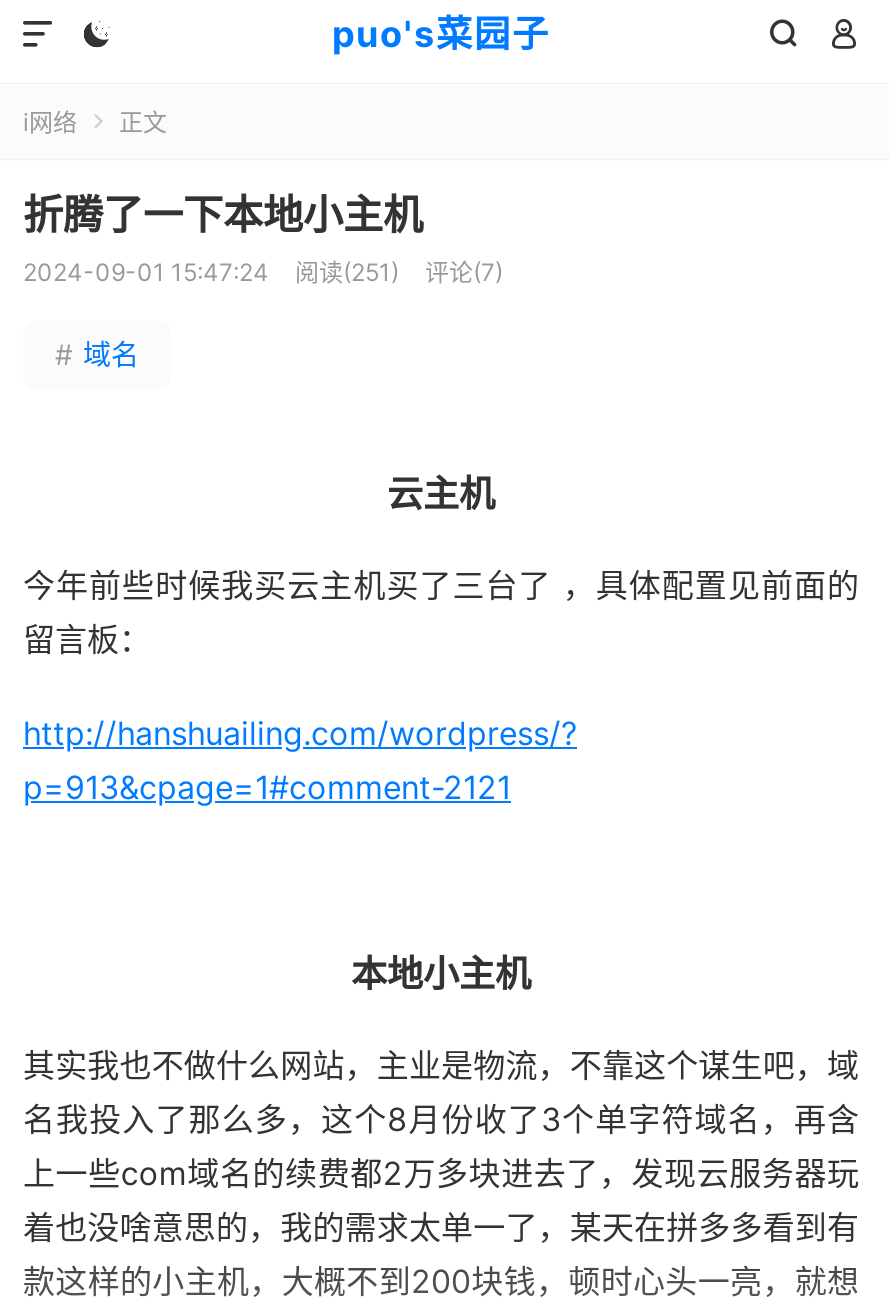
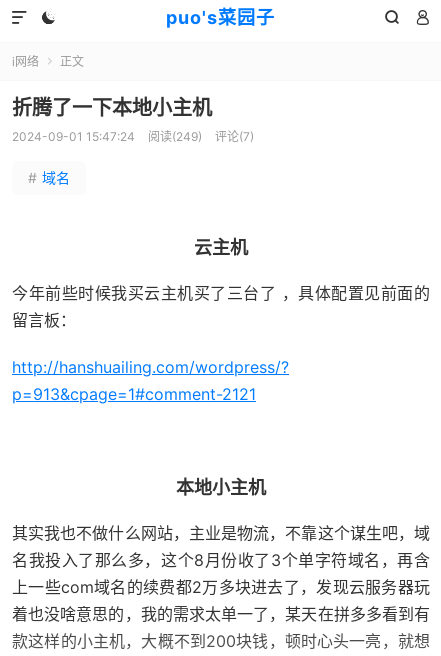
- 2024-09-01 15:47:24 阅读(251) 评论(7)
+ 2024-09-01 15:47:24 阅读(249) 评论(7)
